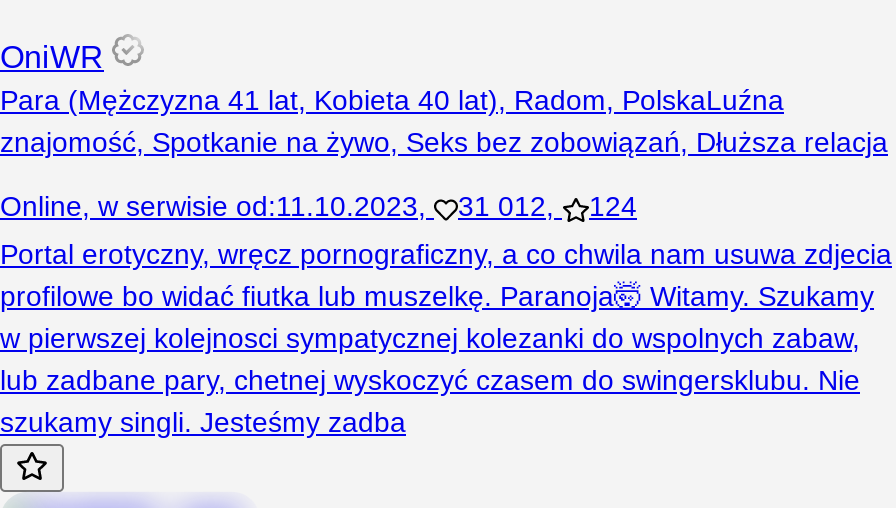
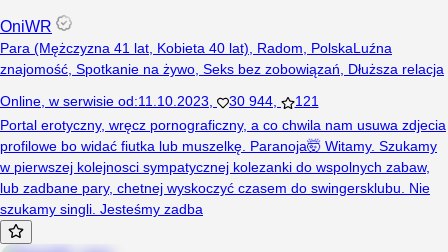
- 31 012,
+ 30 944,

- 124
+ 121
